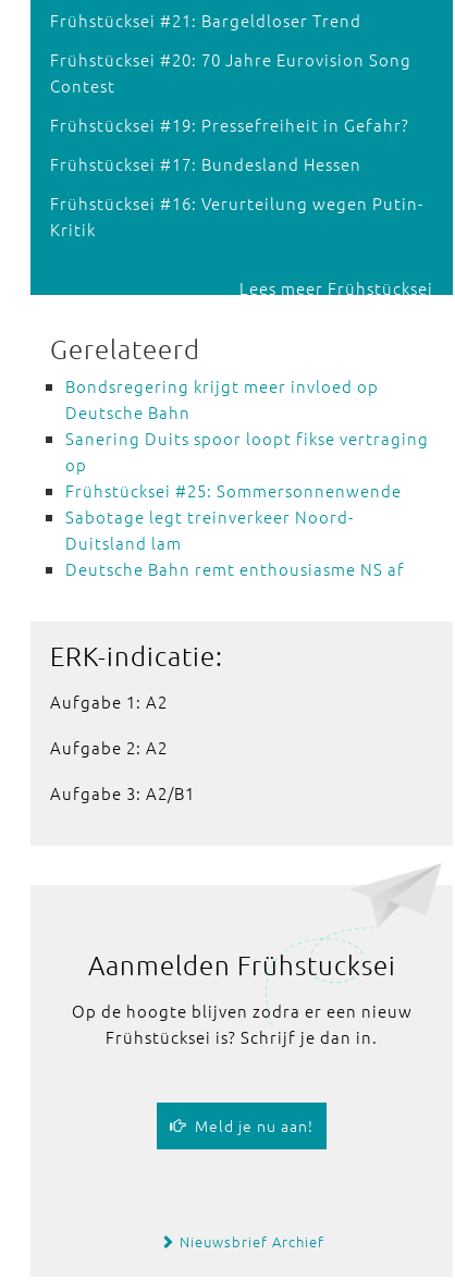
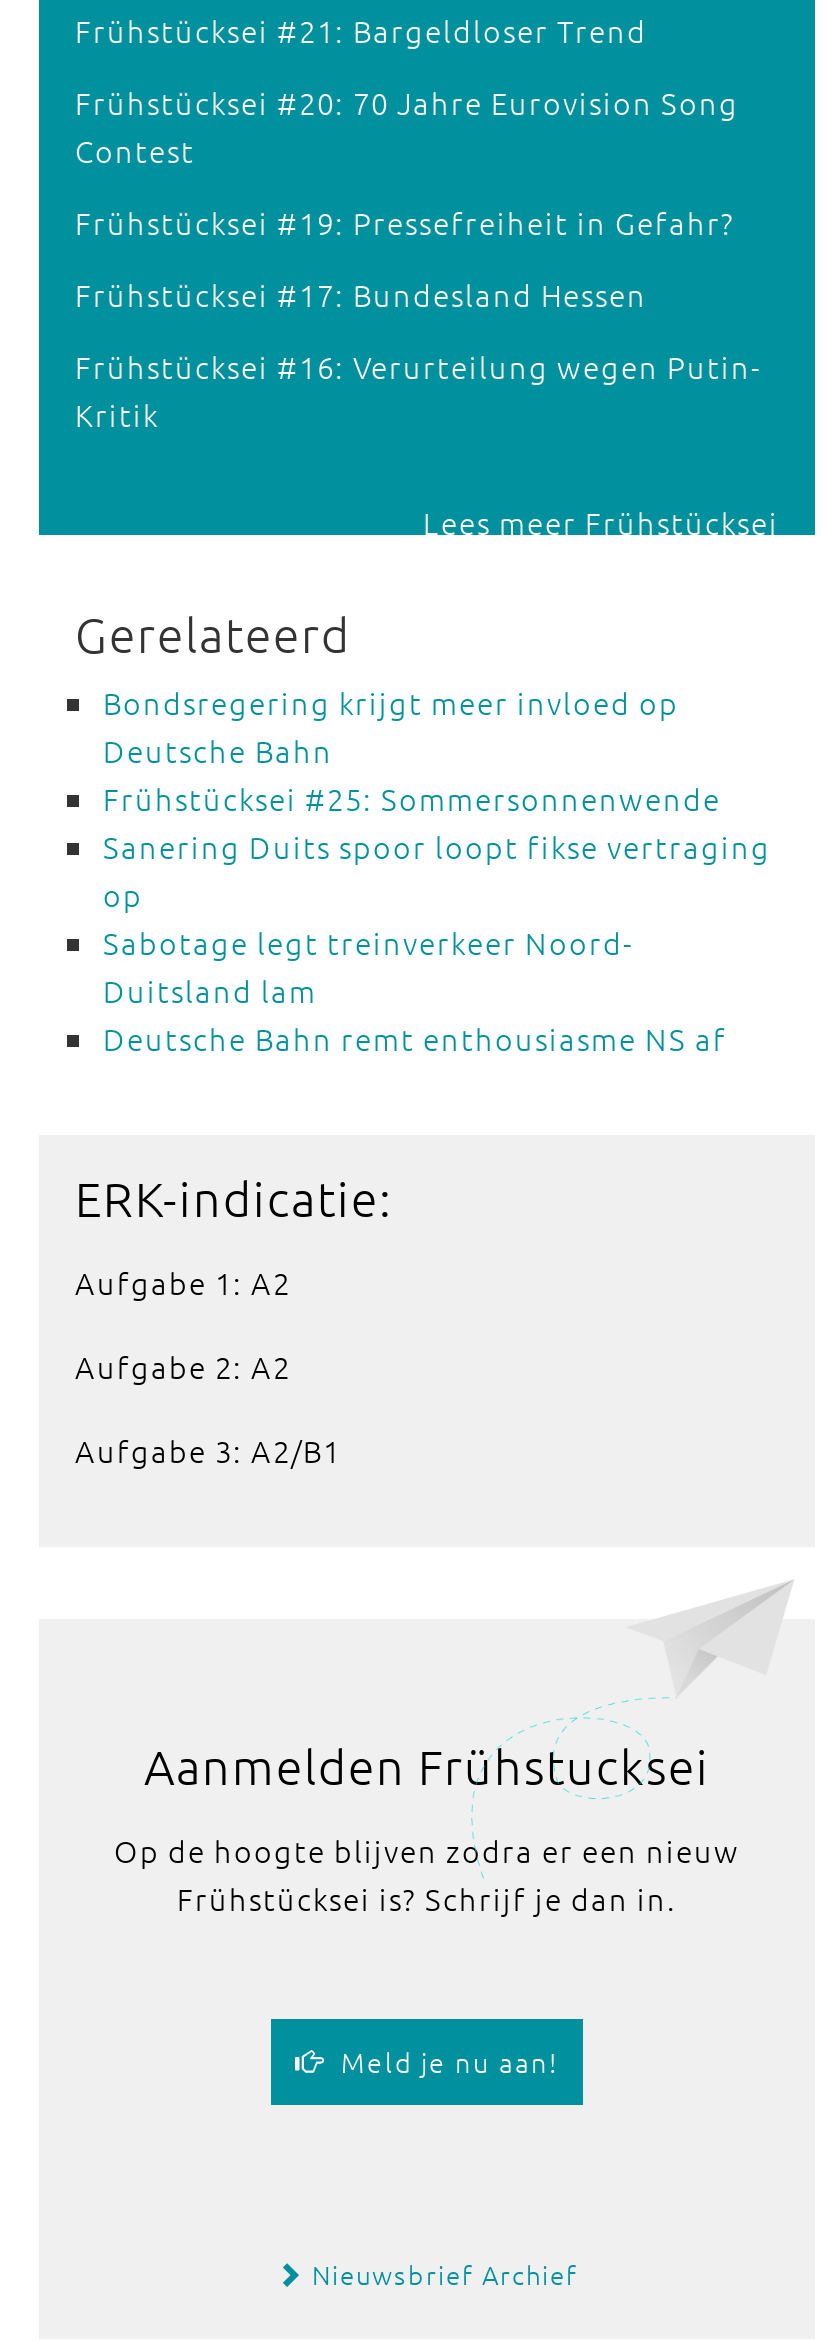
moved down: Sanering Duits spoor loopt fikse vertraging | op

moved up: Frühstücksei #25: Sommersonnenwende
